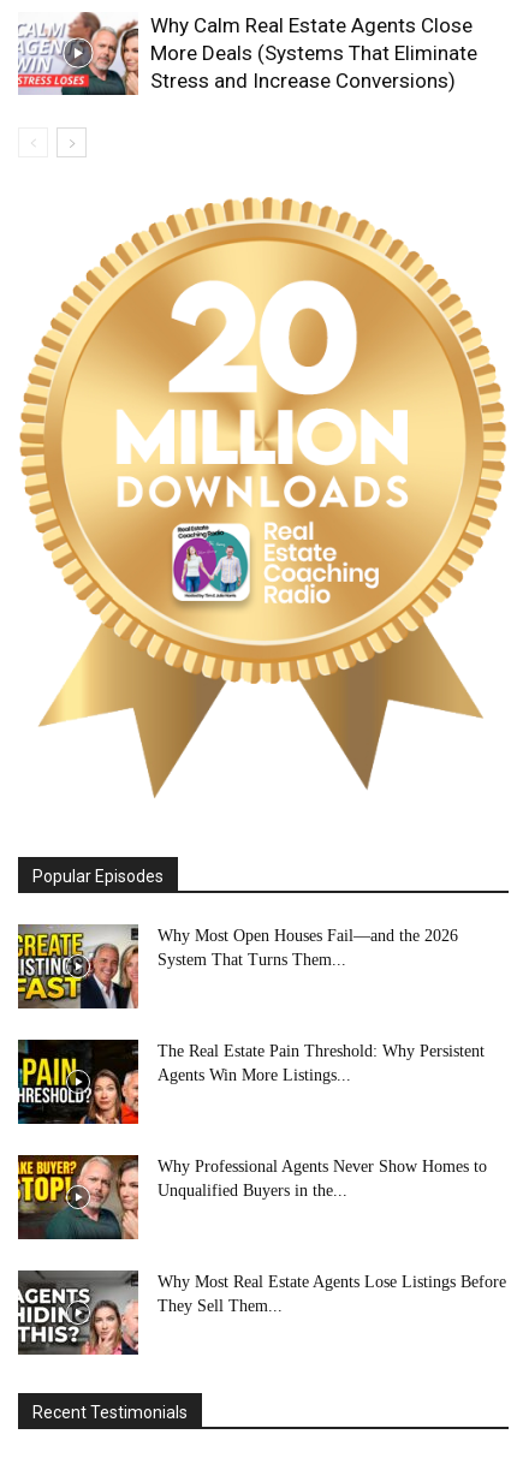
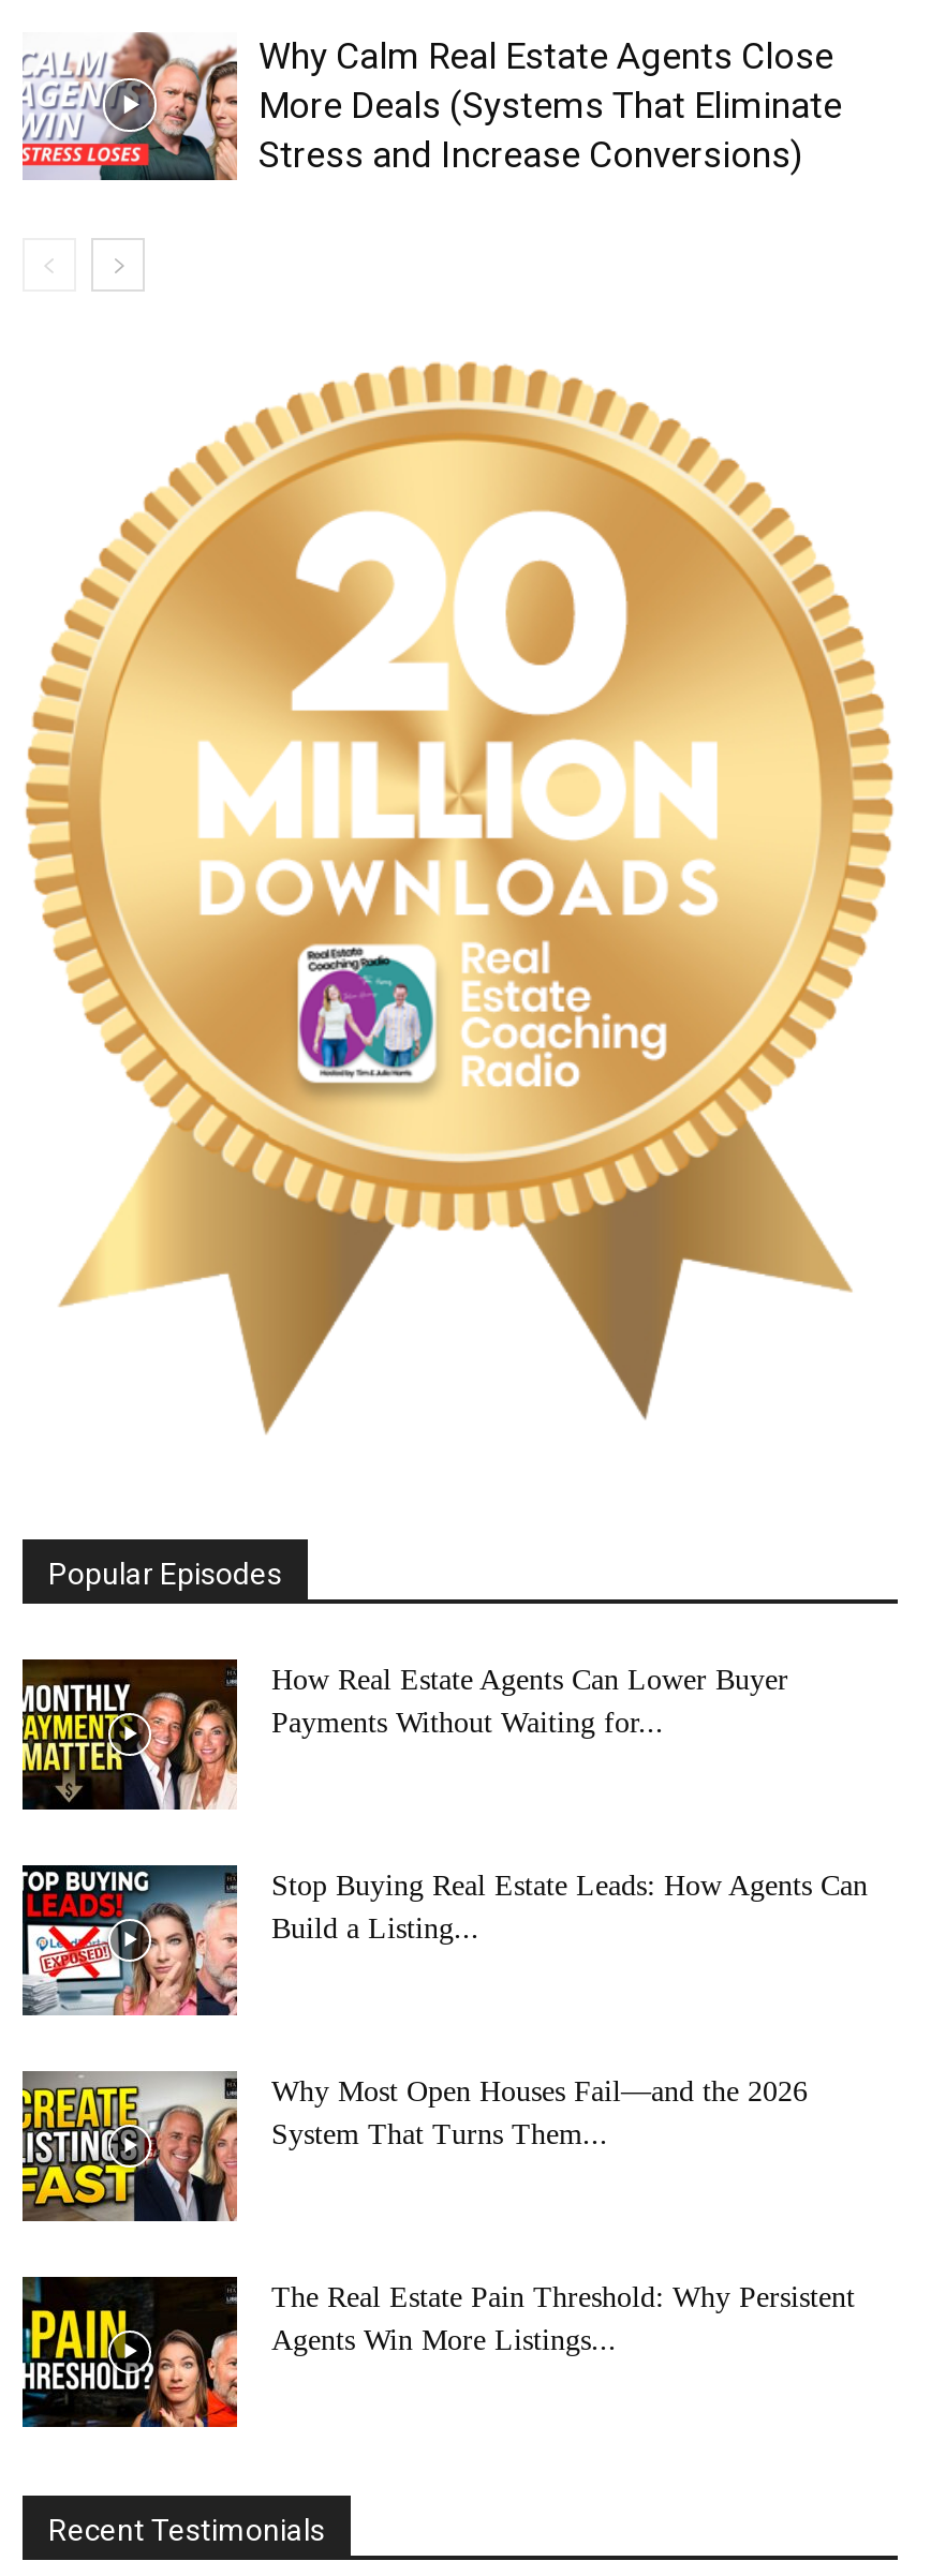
+ [image]
+ How Real Estate Agents Can Lower Buyer
+ Payments Without Waiting for...

+ [image]
+ Stop Buying Real Estate Leads: How Agents Can
+ Build a Listing...

moved down: [image] | Why Most Open Houses Fail—and the 2026 | System That Turns Them... | The Real Estate Pain Threshold: Why Persistent | Agents Win More Listings...

- [image]
- Why Professional Agents Never Show Homes to
- Unqualified Buyers in the...

- [image]
- Why Most Real Estate Agents Lose Listings Before
- They Sell Them...
